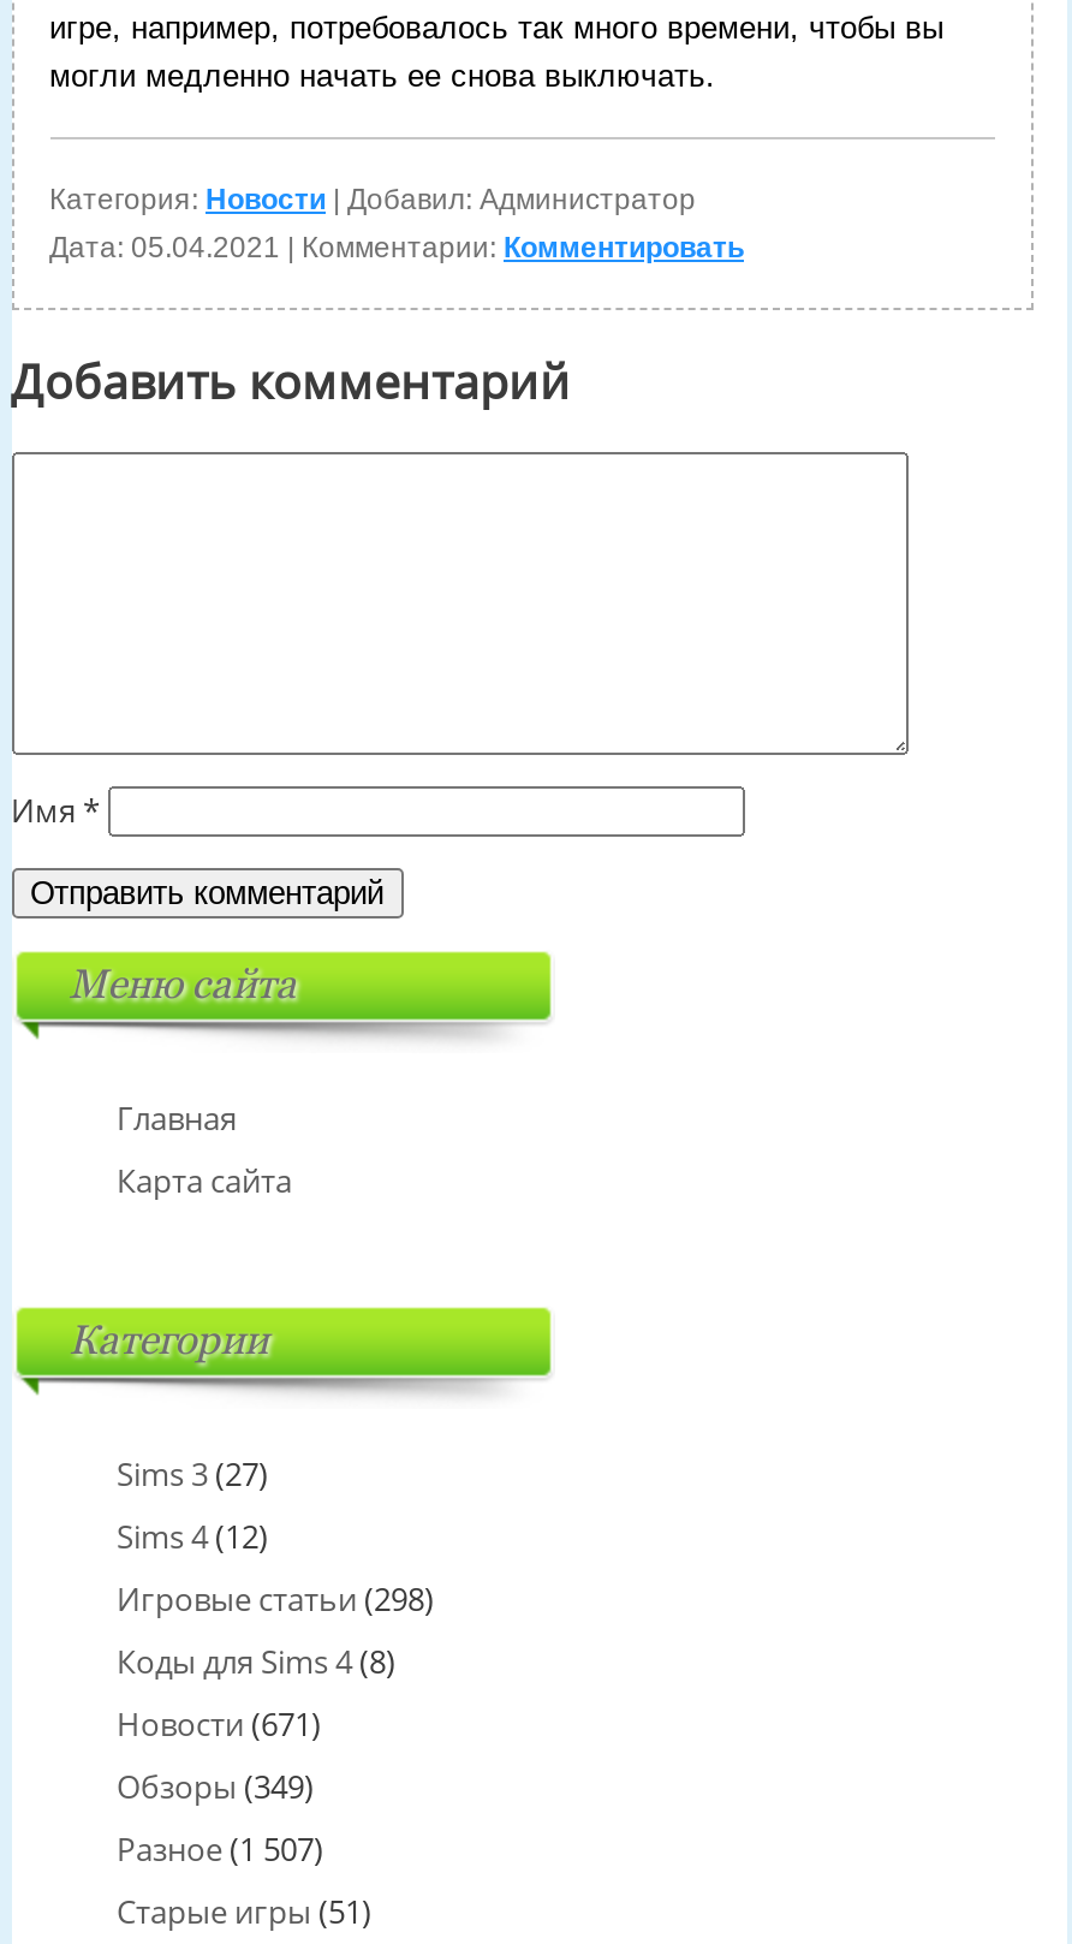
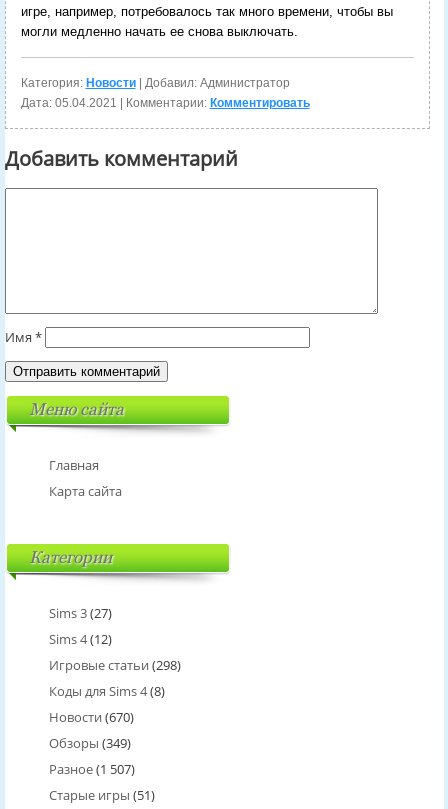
- Новости (671)
+ Новости (670)
